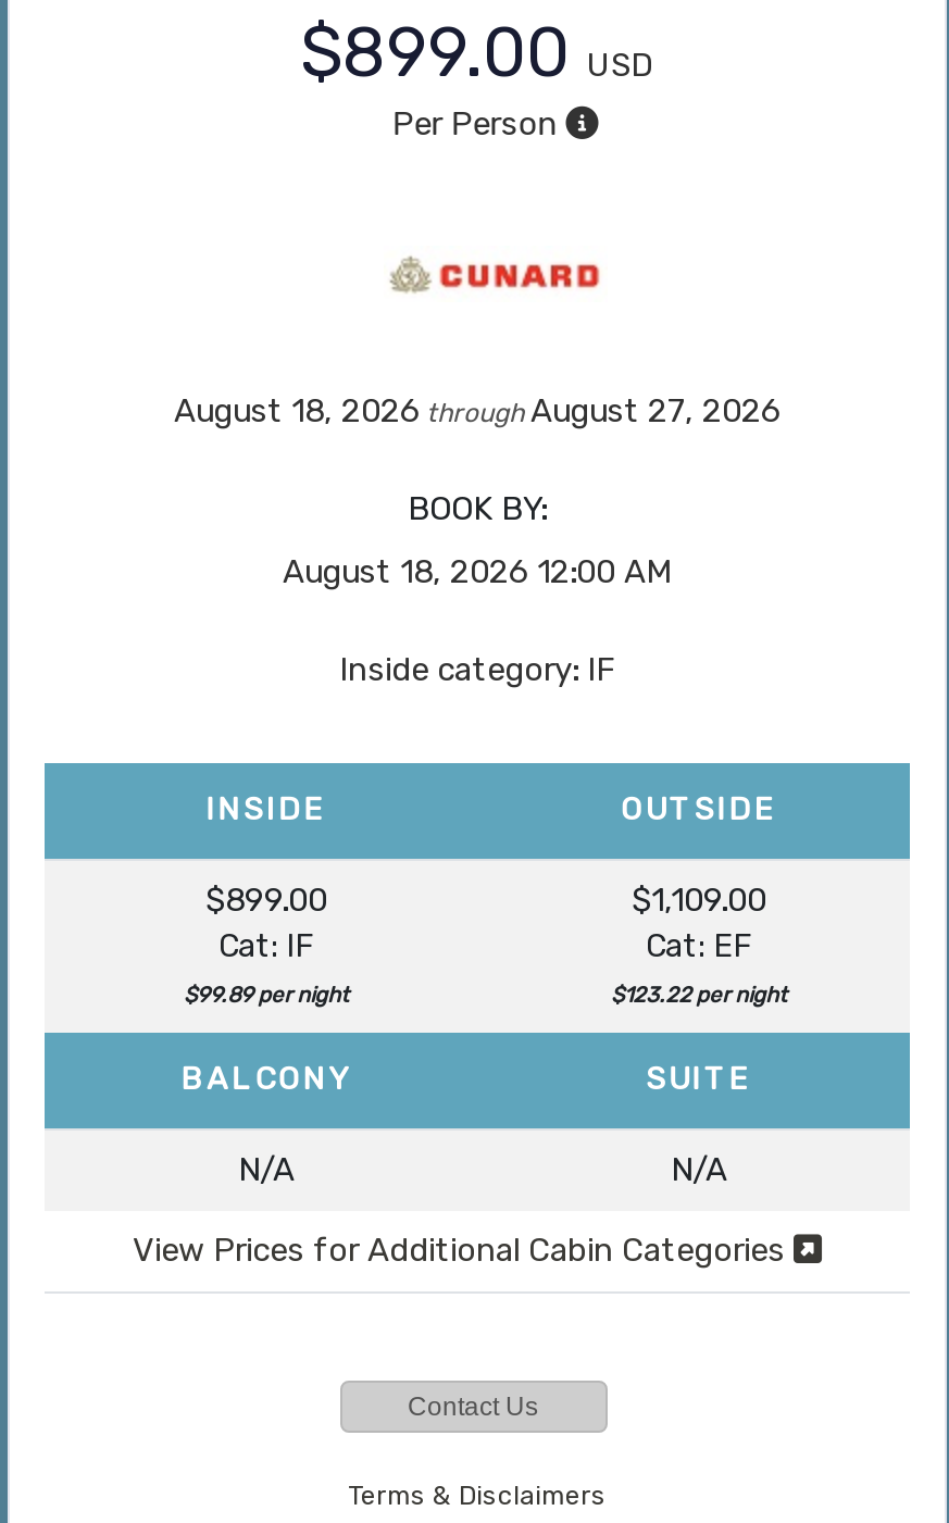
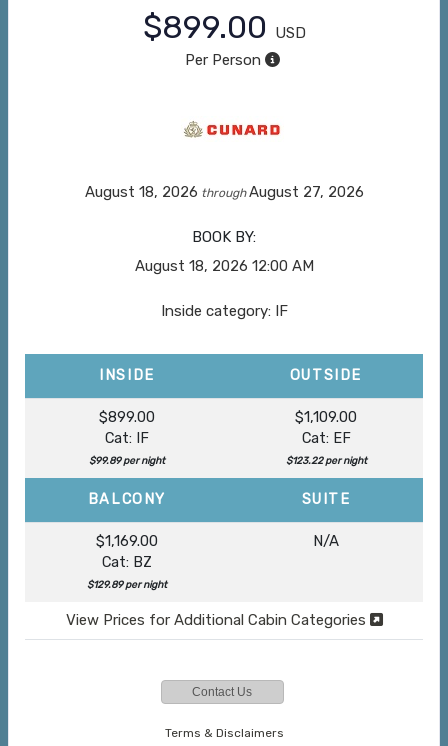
- N/A
+ $1,169.00
+ Cat: BZ
+ $129.89 per night
